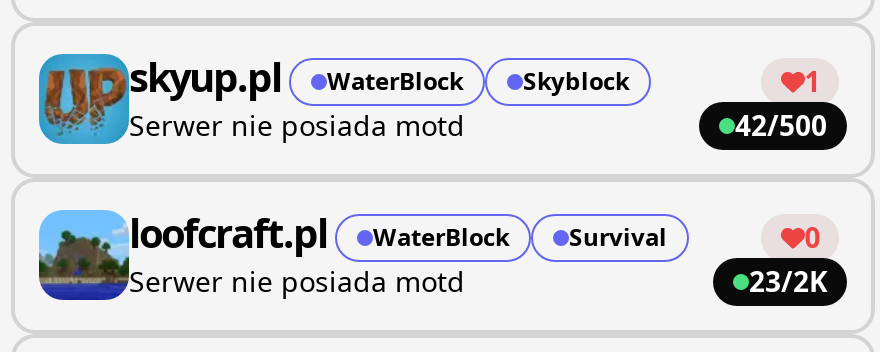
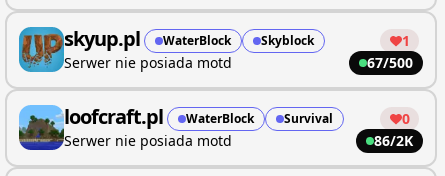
- 42/500
+ 67/500

- 23/2K
+ 86/2K
